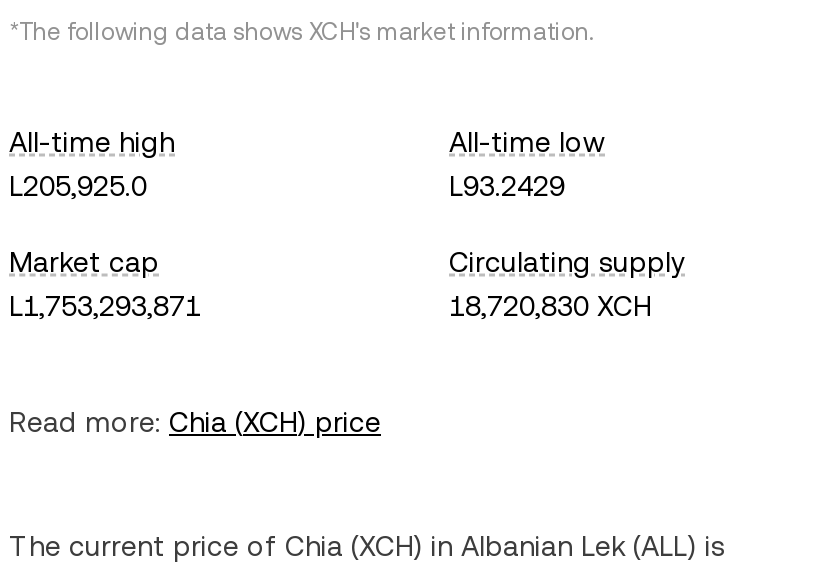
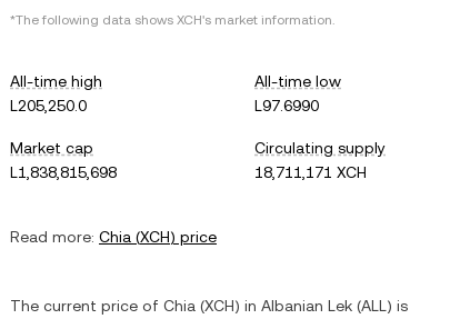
- L205,925.0
+ L205,250.0

- L93.2429
+ L97.6990

- L1,753,293,871
+ L1,838,815,698

- 18,720,830 XCH
+ 18,711,171 XCH
